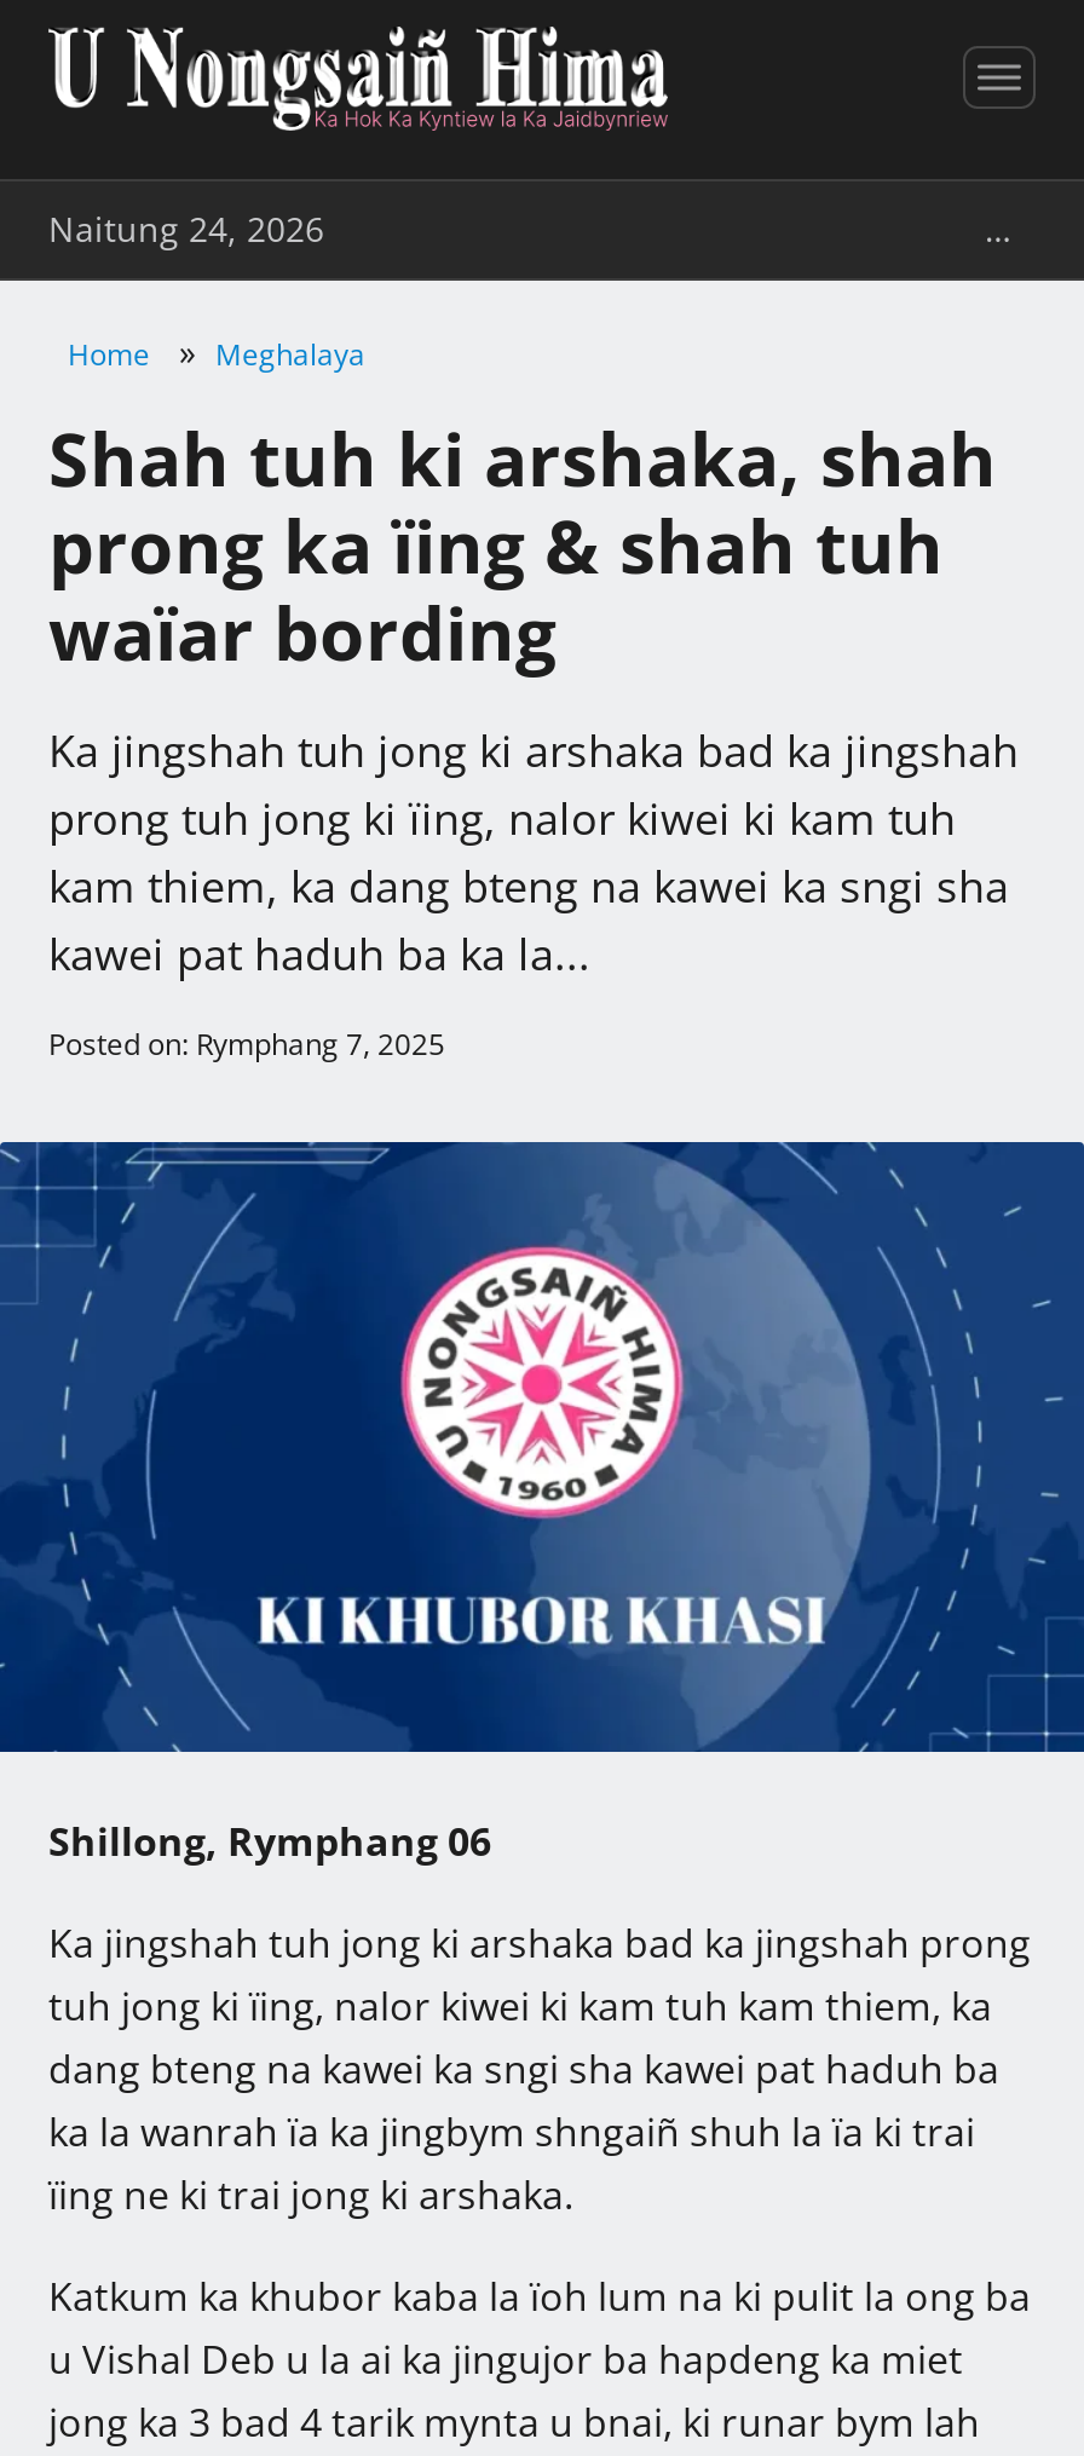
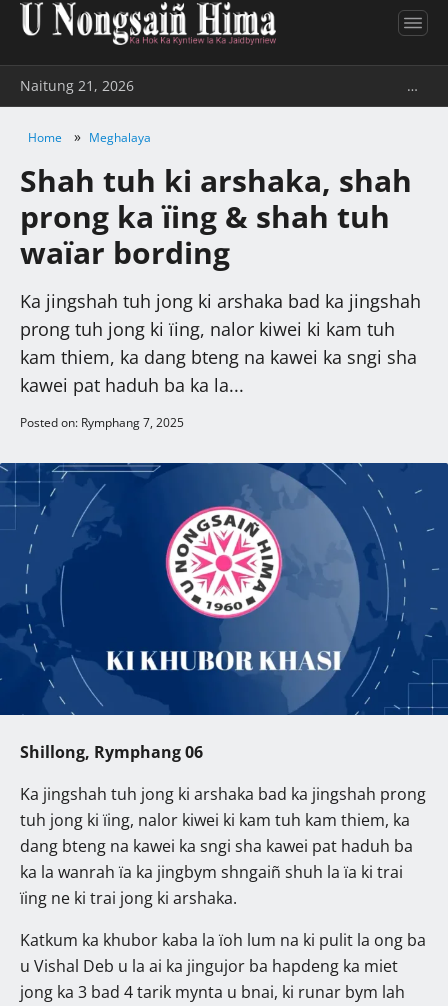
- Naitung 24, 2026
+ Naitung 21, 2026
